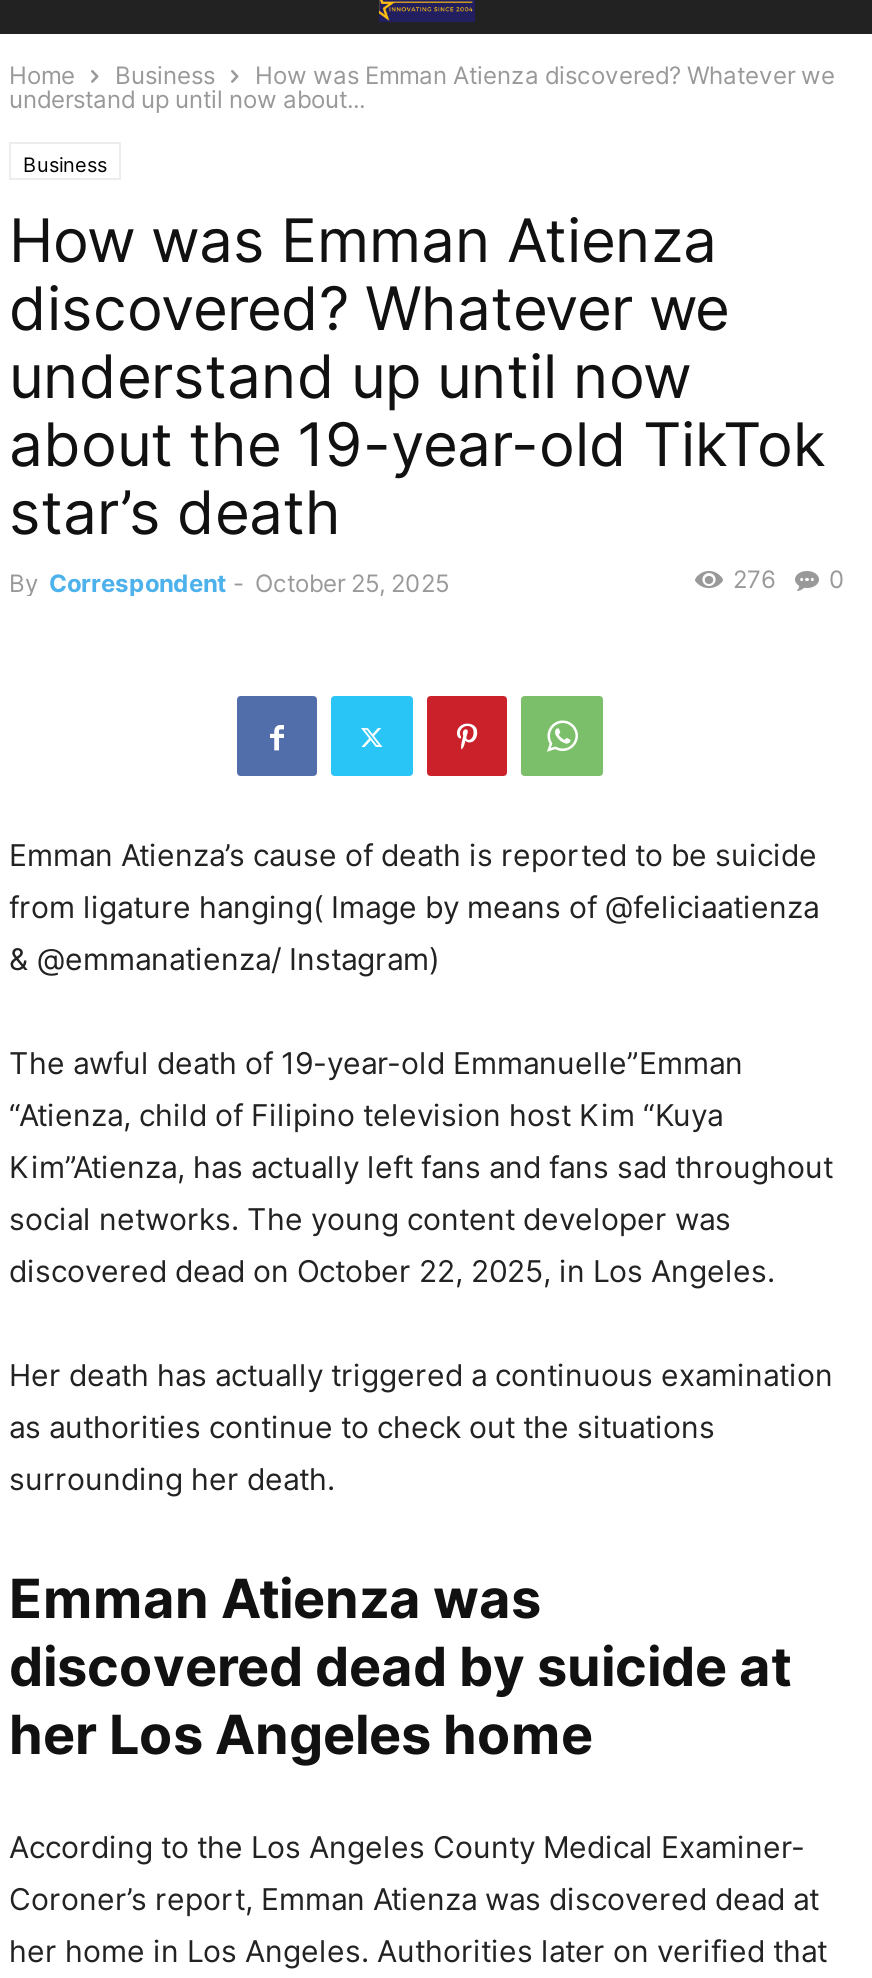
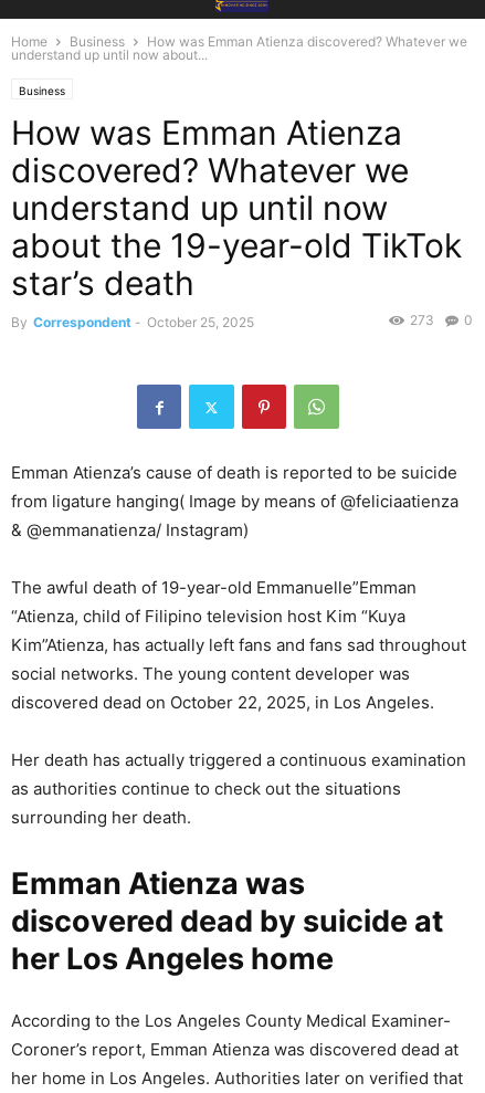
- 276 0
+ 273 0
